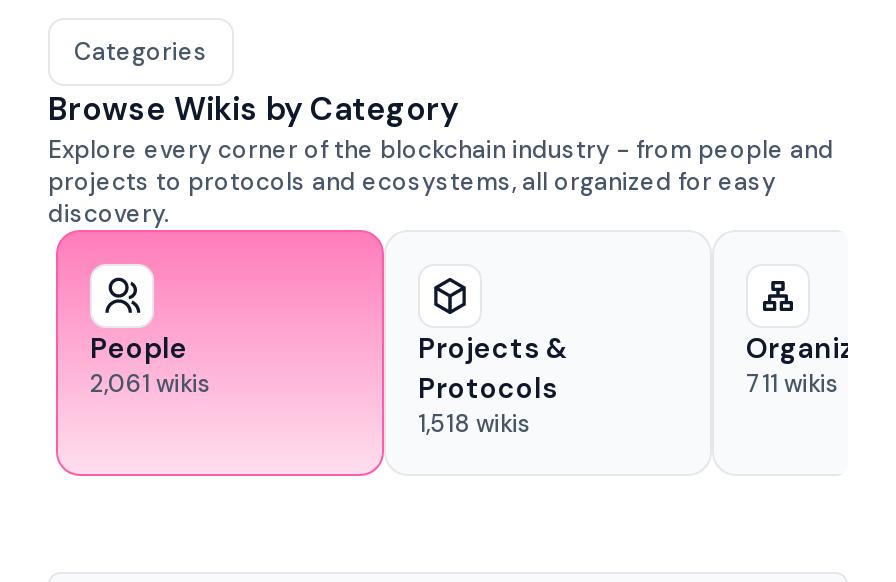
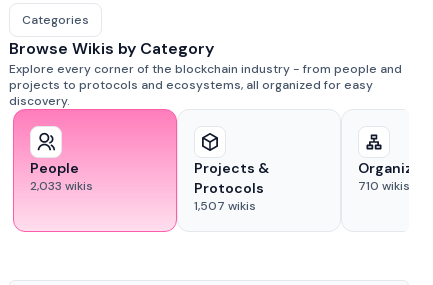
- 2,061 wikis
+ 2,033 wikis

- 711 wikis
+ 710 wikis

- 1,518 wikis
+ 1,507 wikis
